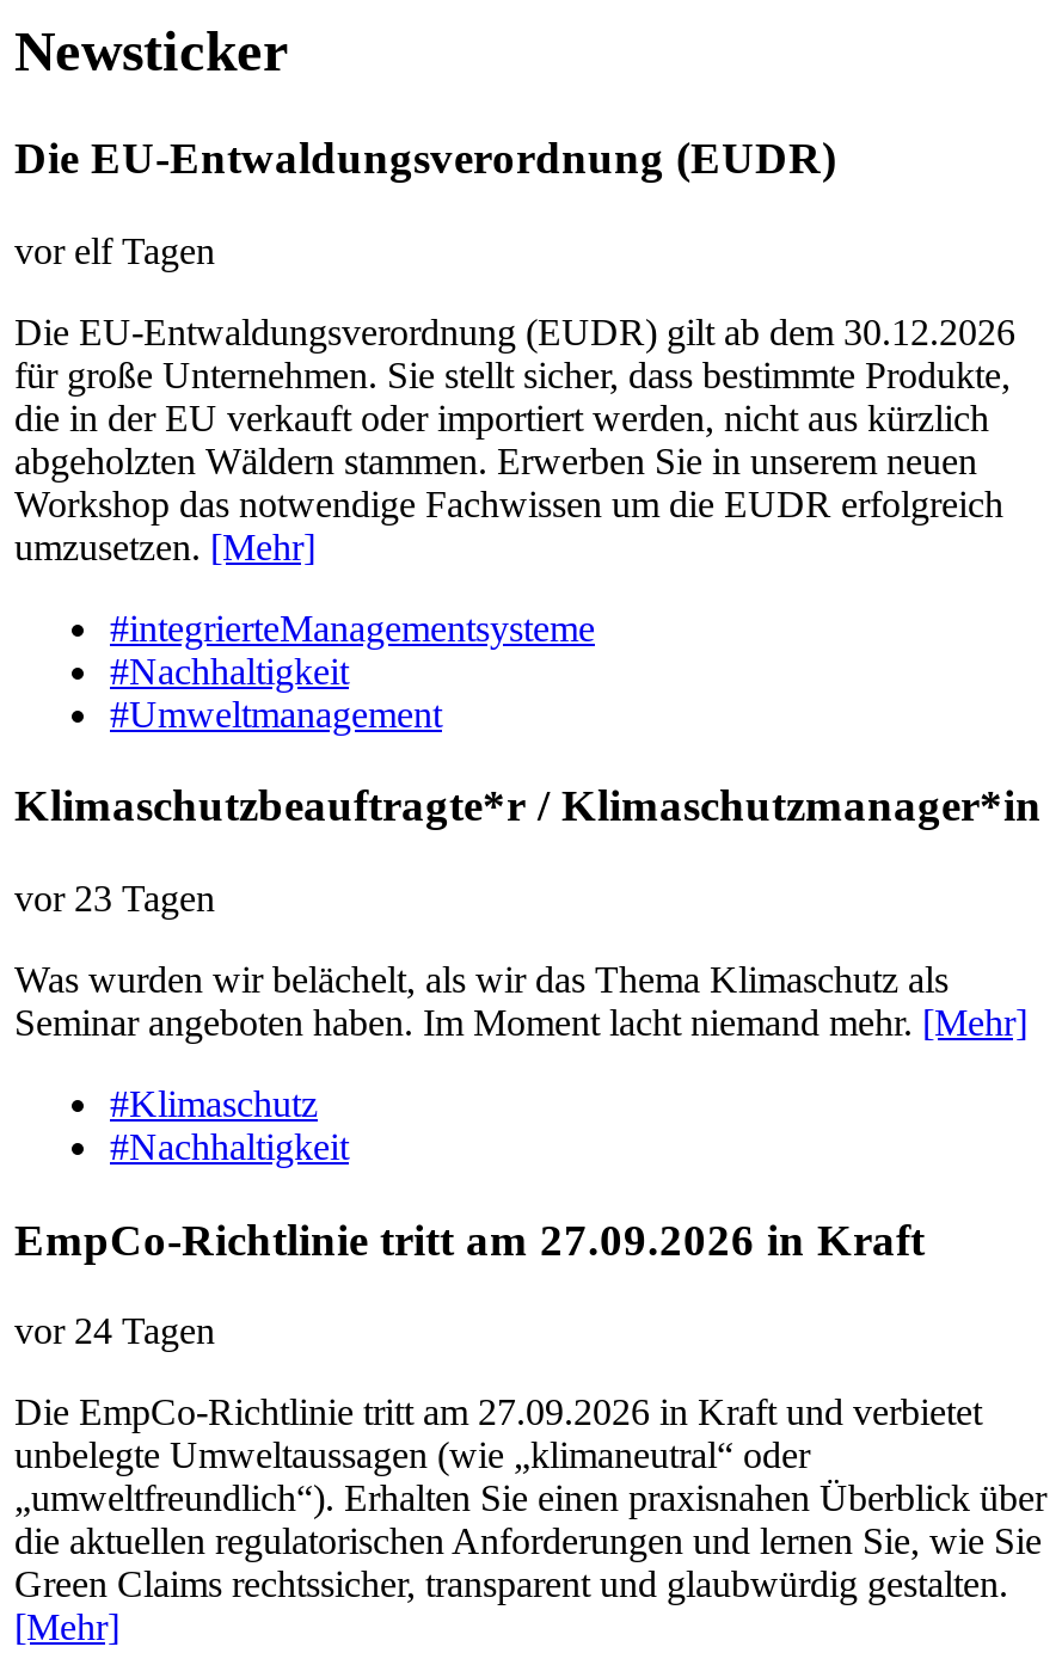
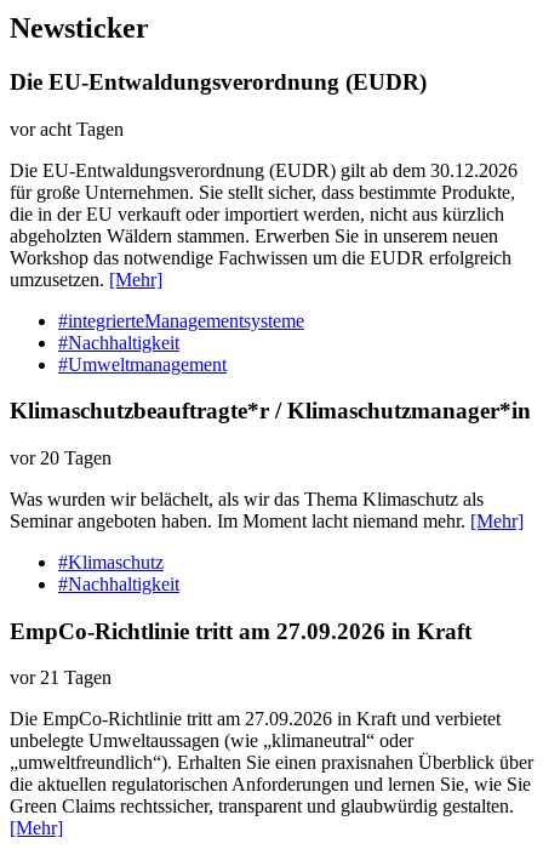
- vor elf Tagen
+ vor acht Tagen

- vor 23 Tagen
+ vor 20 Tagen

- vor 24 Tagen
+ vor 21 Tagen
